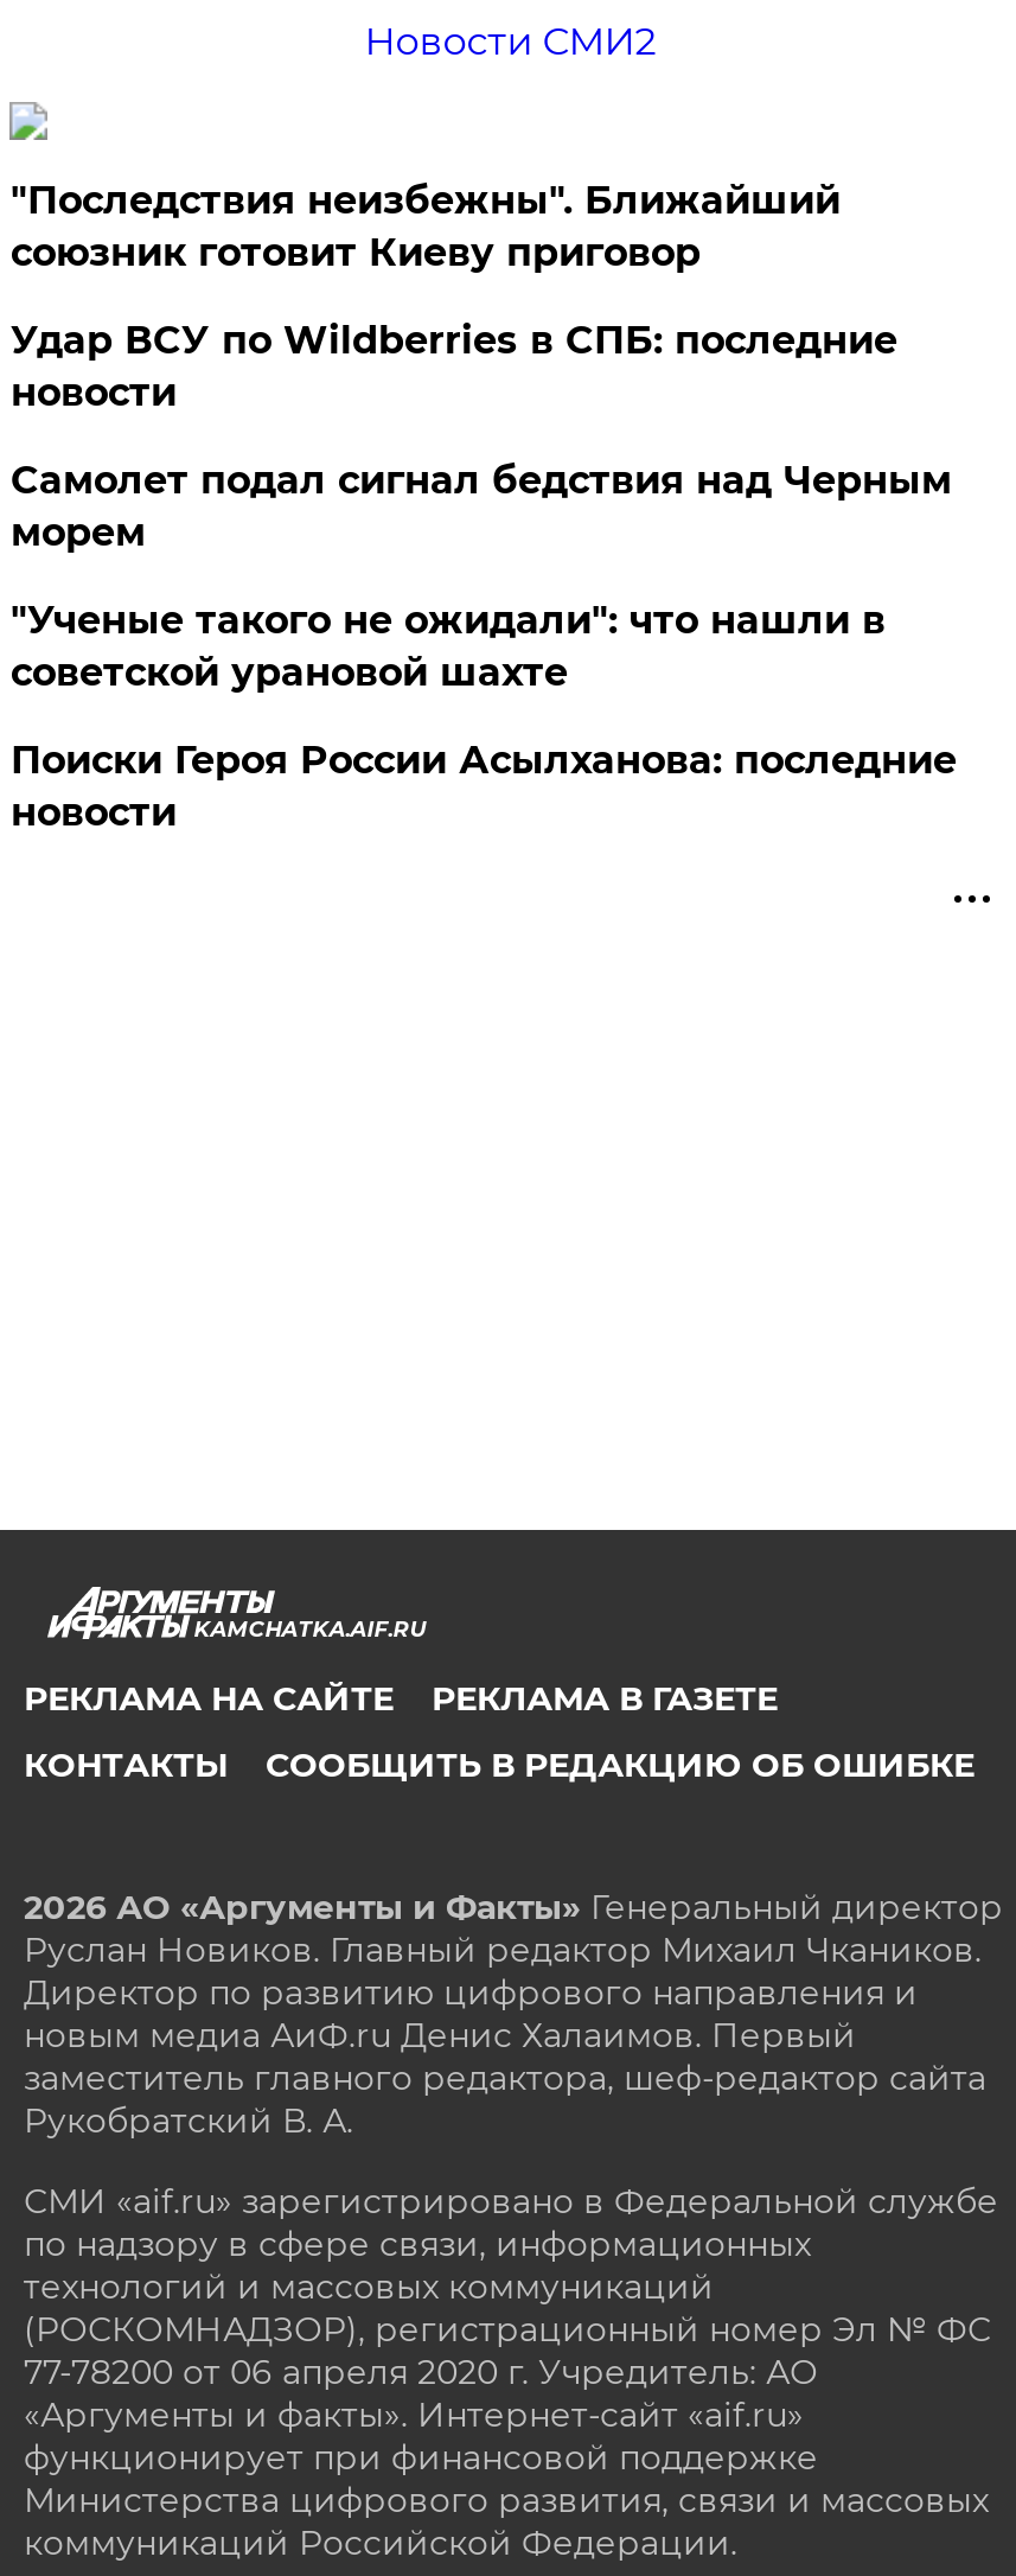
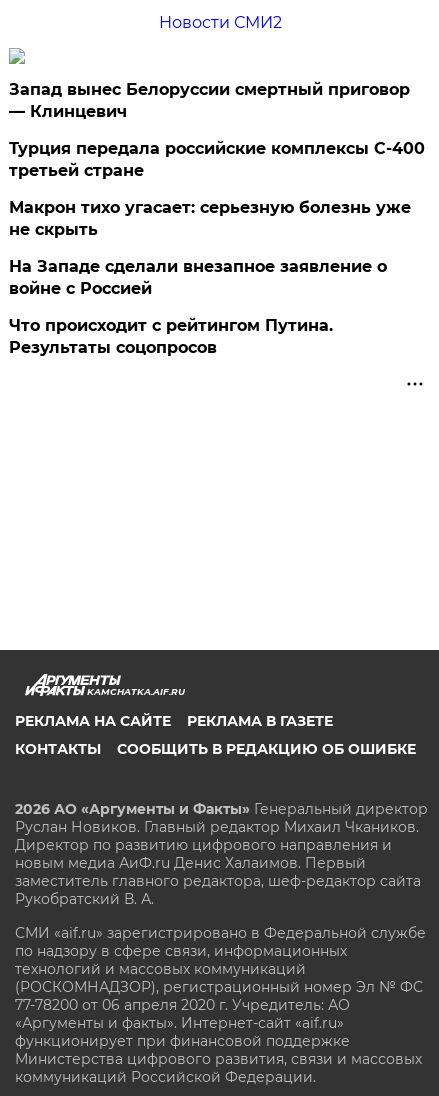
- "Последствия неизбежны". Ближайший
- союзник готовит Киеву приговор
+ Запад вынес Белоруссии смертный приговор
+ — Клинцевич

- Удар ВСУ по Wildberries в СПБ: последние
- новости
+ Турция передала российские комплексы С-400
+ третьей стране

- Самолет подал сигнал бедствия над Черным
- морем
+ Макрон тихо угасает: серьезную болезнь уже
+ не скрыть

- "Ученые такого не ожидали": что нашли в
- советской урановой шахте
+ На Западе сделали внезапное заявление о
+ войне с Россией

- Поиски Героя России Асылханова: последние
- новости
+ Что происходит с рейтингом Путина.
+ Результаты соцопросов
